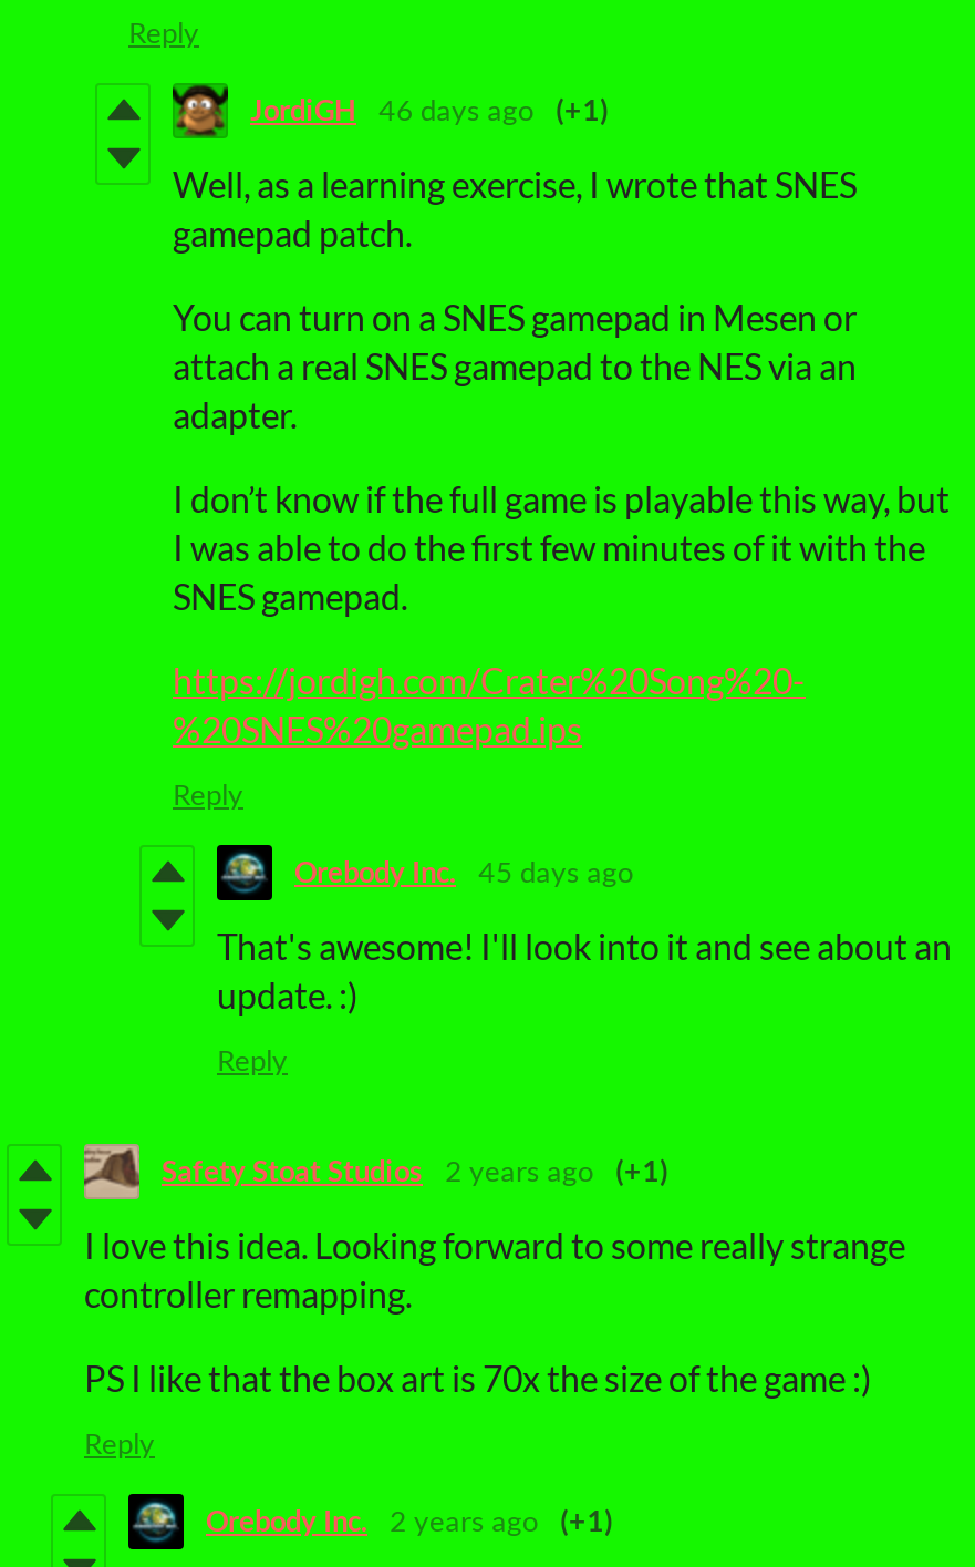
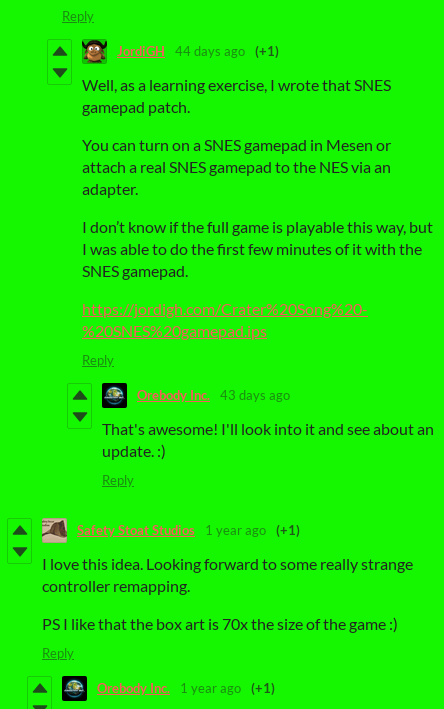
- 46 days ago
+ 44 days ago

- 45 days ago
+ 43 days ago

- 2 years ago
+ 1 year ago

- 2 years ago
+ 1 year ago
